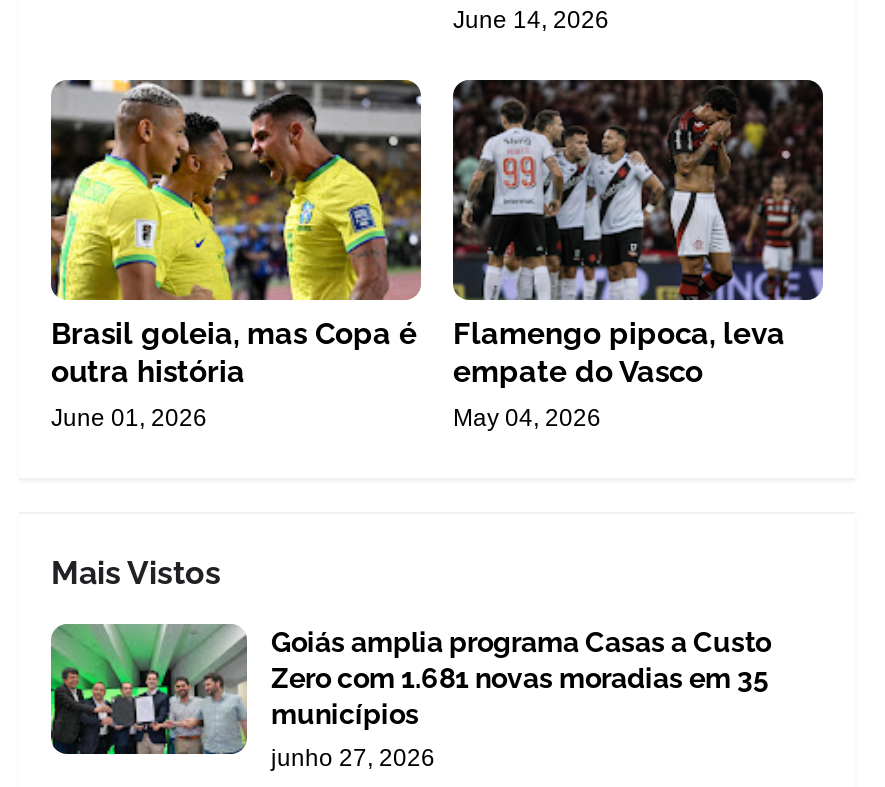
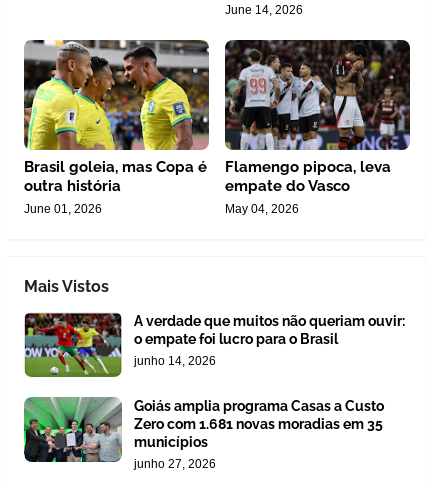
+ [image]
+ A verdade que muitos não queriam ouvir:
+ o empate foi lucro para o Brasil
+ junho 14, 2026
